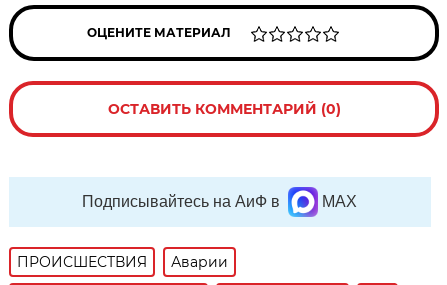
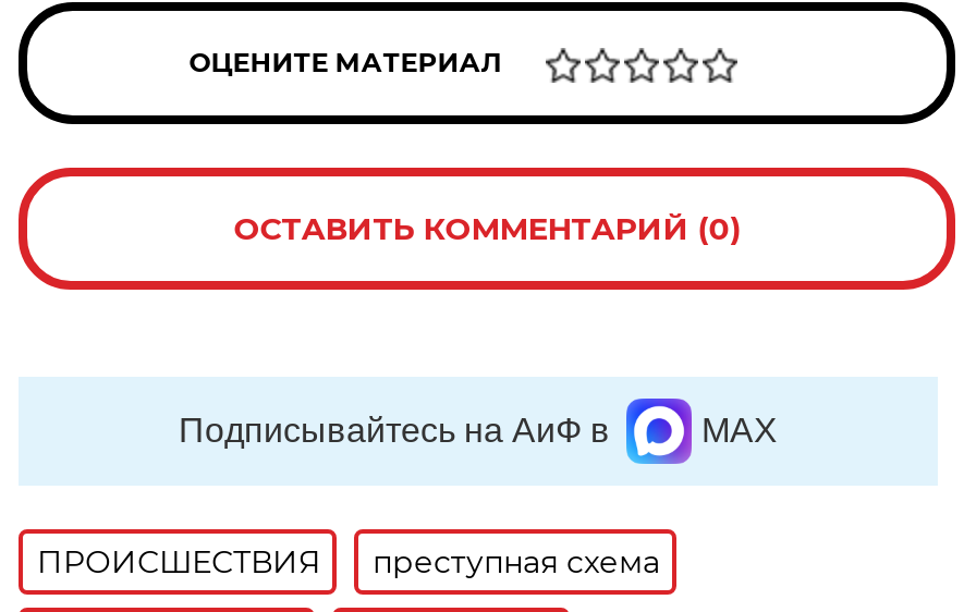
- Аварии
+ преступная схема
